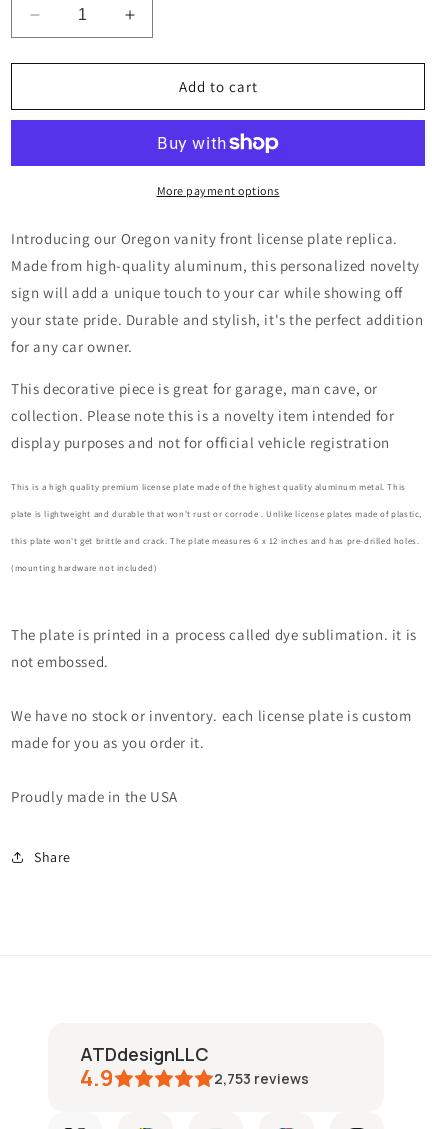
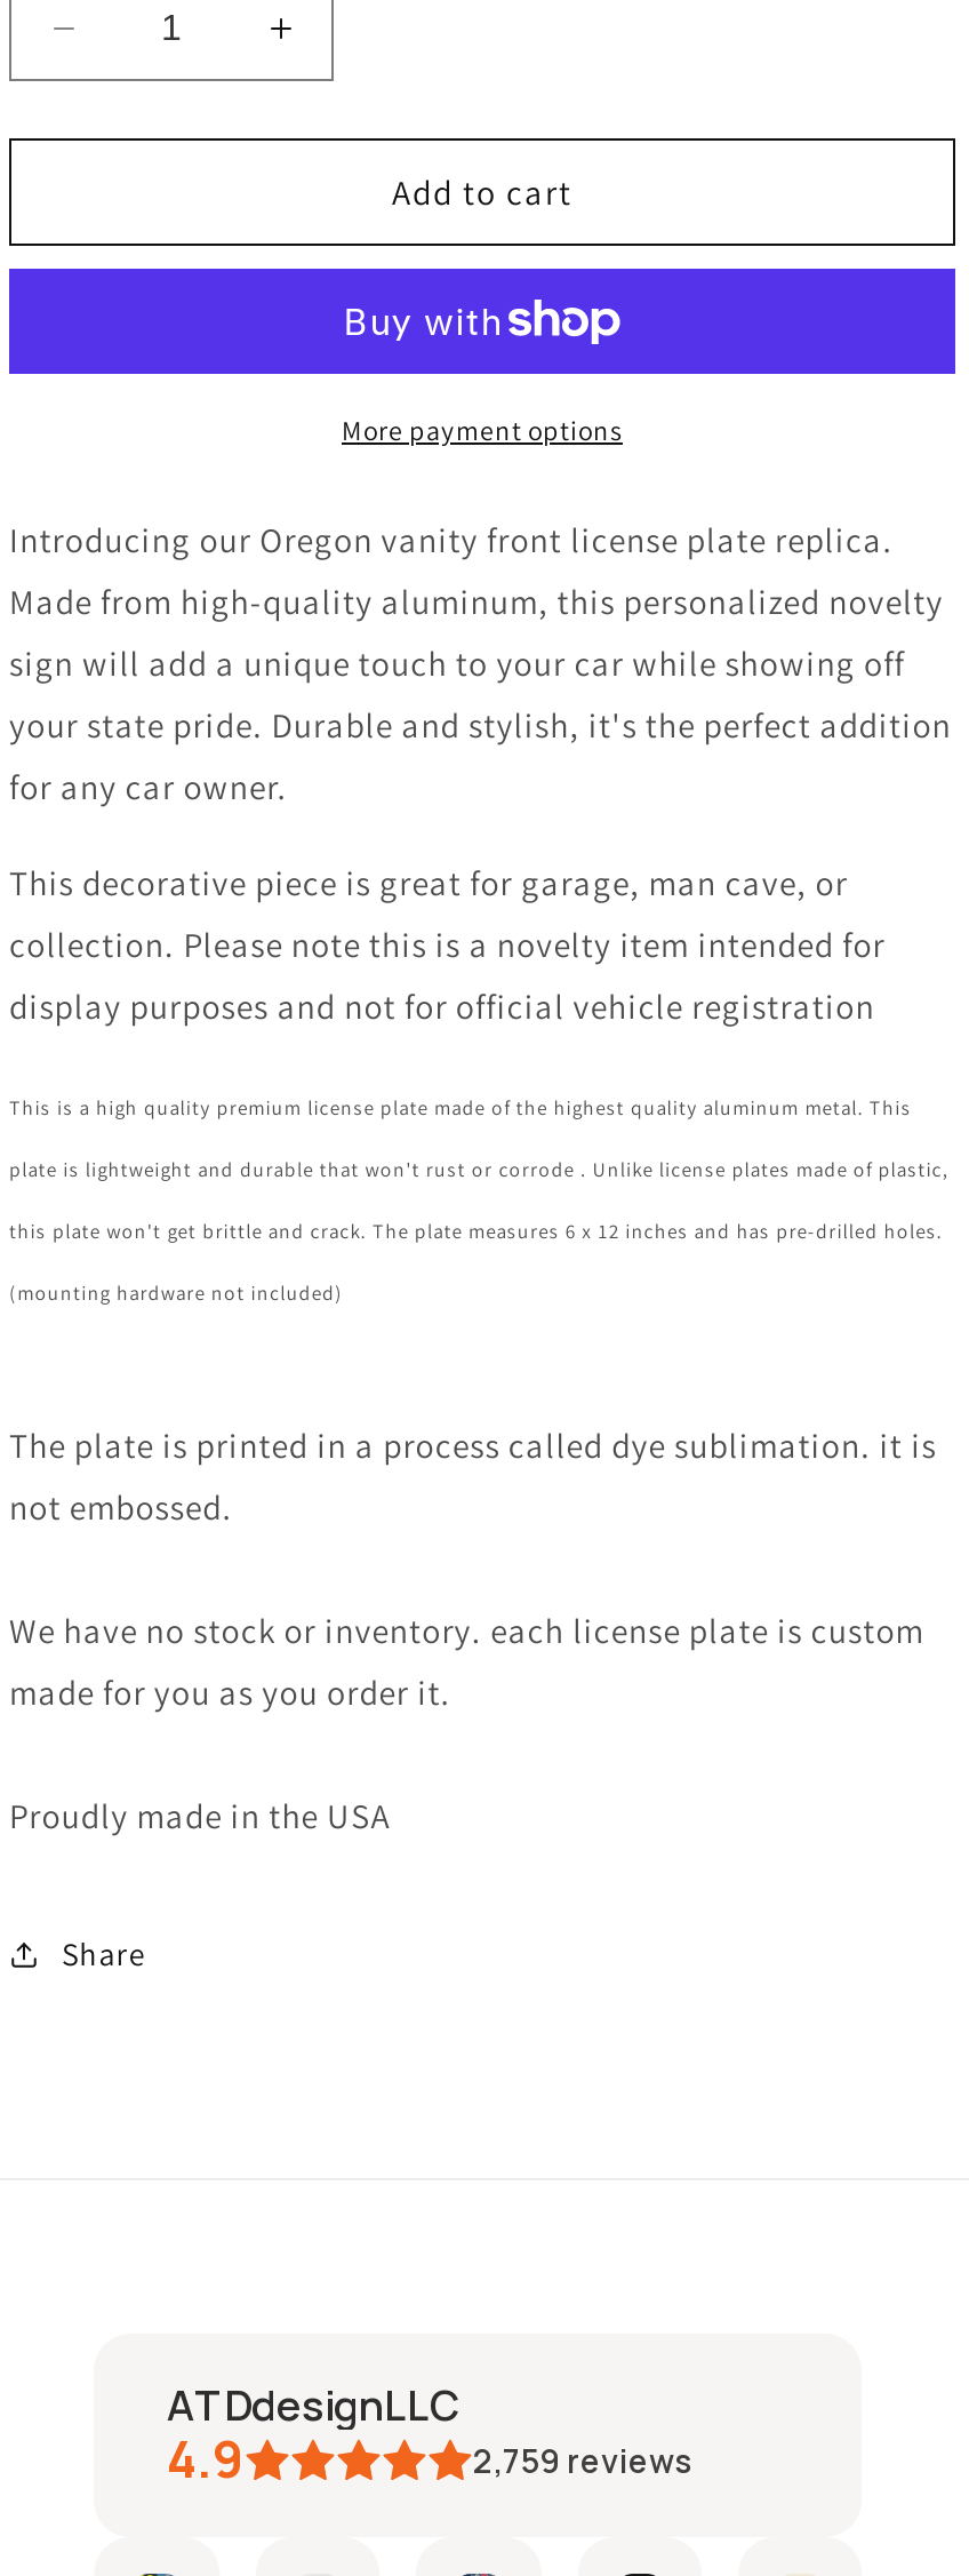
- 2,753 reviews
+ 2,759 reviews
